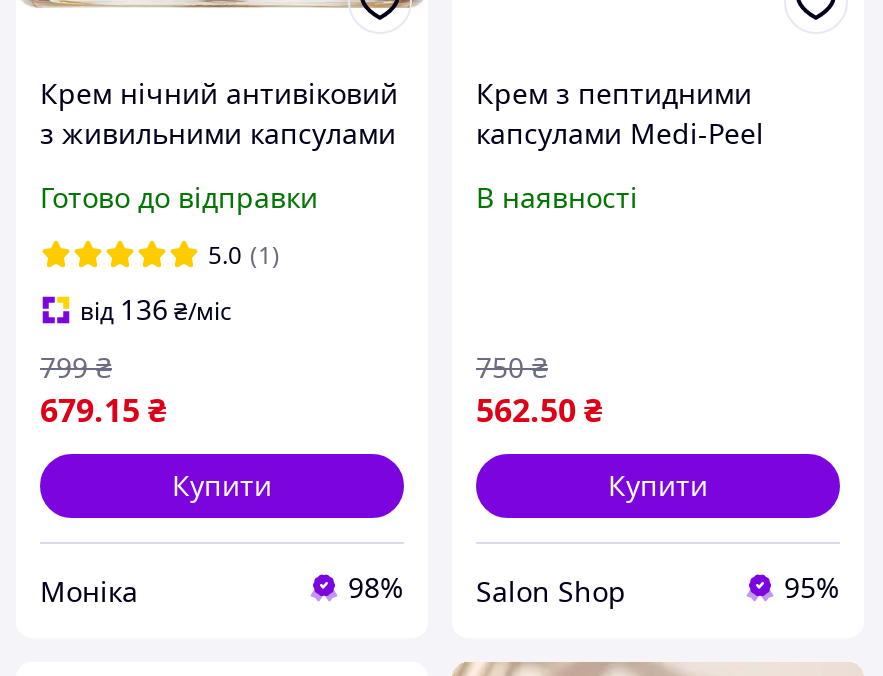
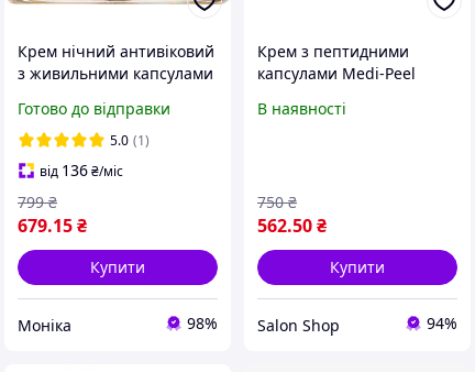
- 95%
+ 94%
